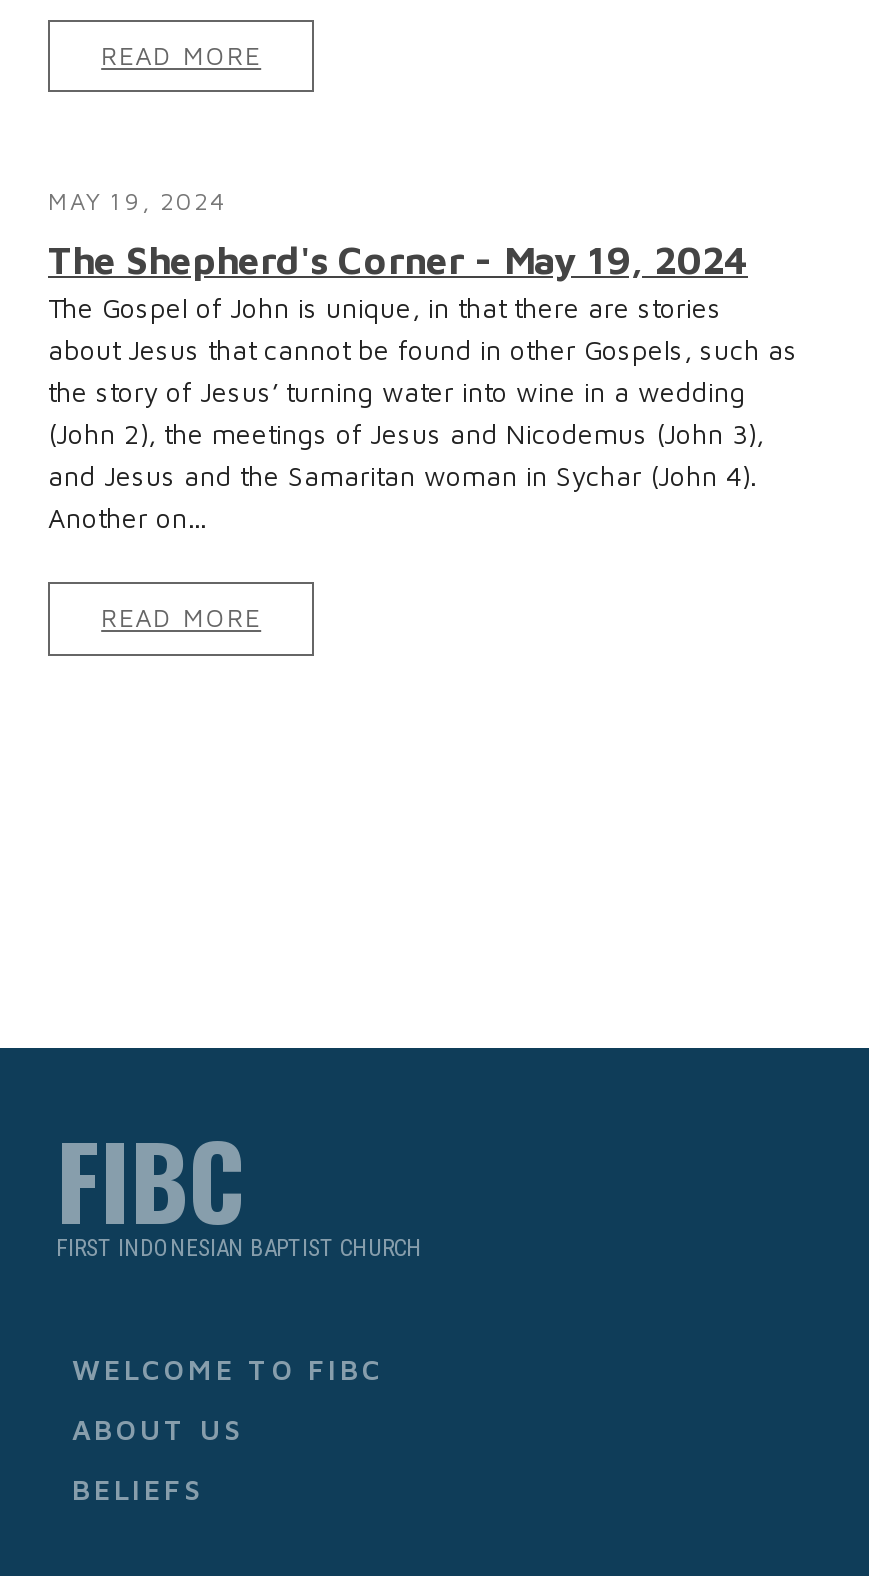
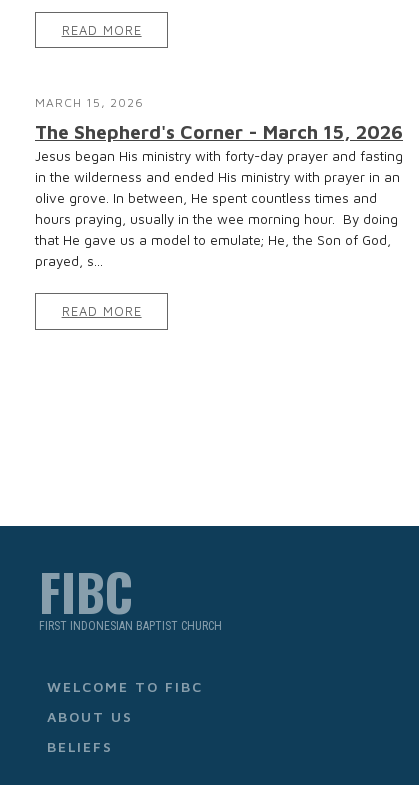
- MAY 19, 2024
- The Shepherd's Corner - May 19, 2024
- The Gospel of John is unique, in that there are stories
- about Jesus that cannot be found in other Gospels, such as
- the story of Jesus’ turning water into wine in a wedding
- (John 2), the meetings of Jesus and Nicodemus (John 3),
- and Jesus and the Samaritan woman in Sychar (John 4).
- Another on...
+ MARCH 15, 2026
+ The Shepherd's Corner - March 15, 2026
+ Jesus began His ministry with forty-day prayer and fasting
+ in the wilderness and ended His ministry with prayer in an
+ olive grove. In between, He spent countless times and
+ hours praying, usually in the wee morning hour. By doing
+ that He gave us a model to emulate; He, the Son of God,
+ prayed, s...
